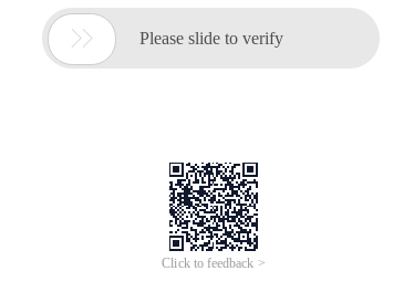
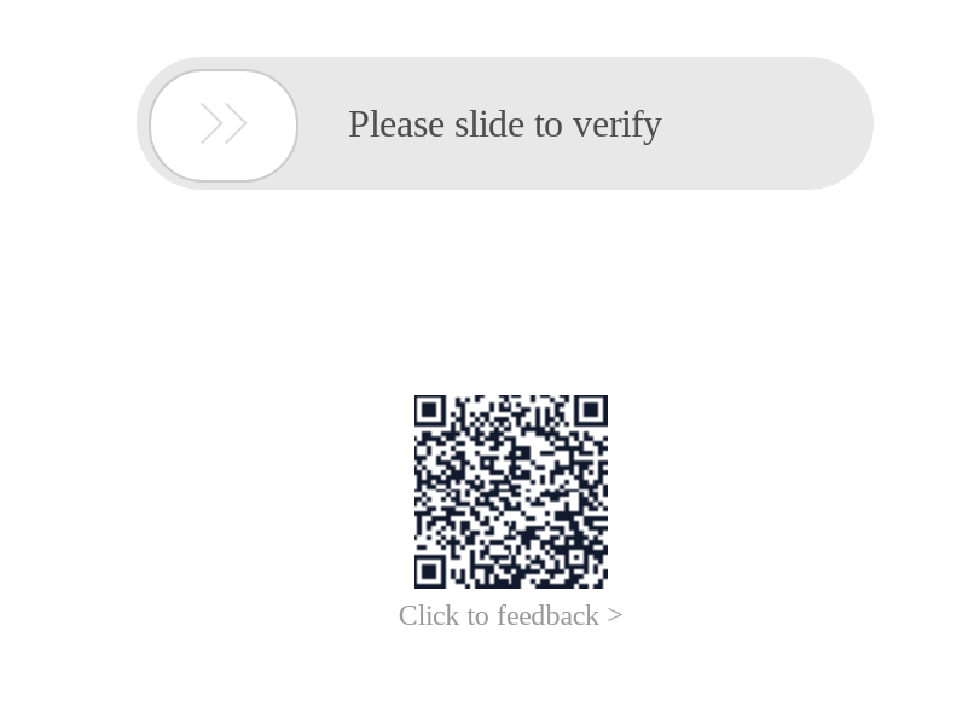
- [image]
+ [image]
